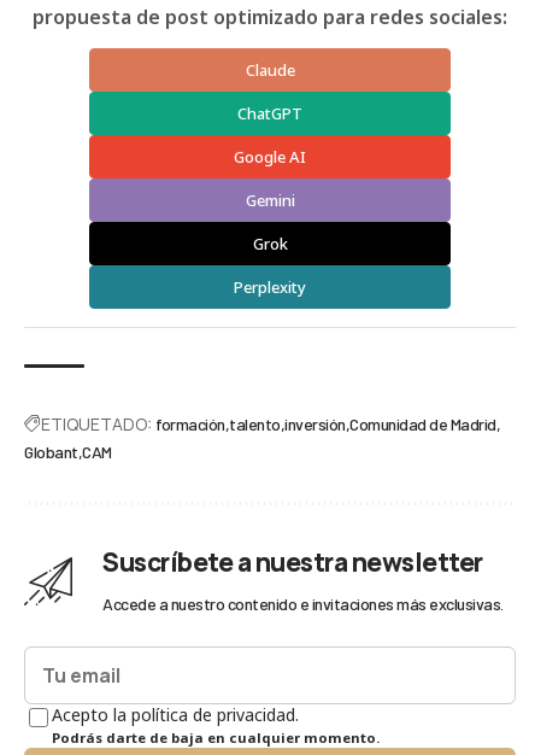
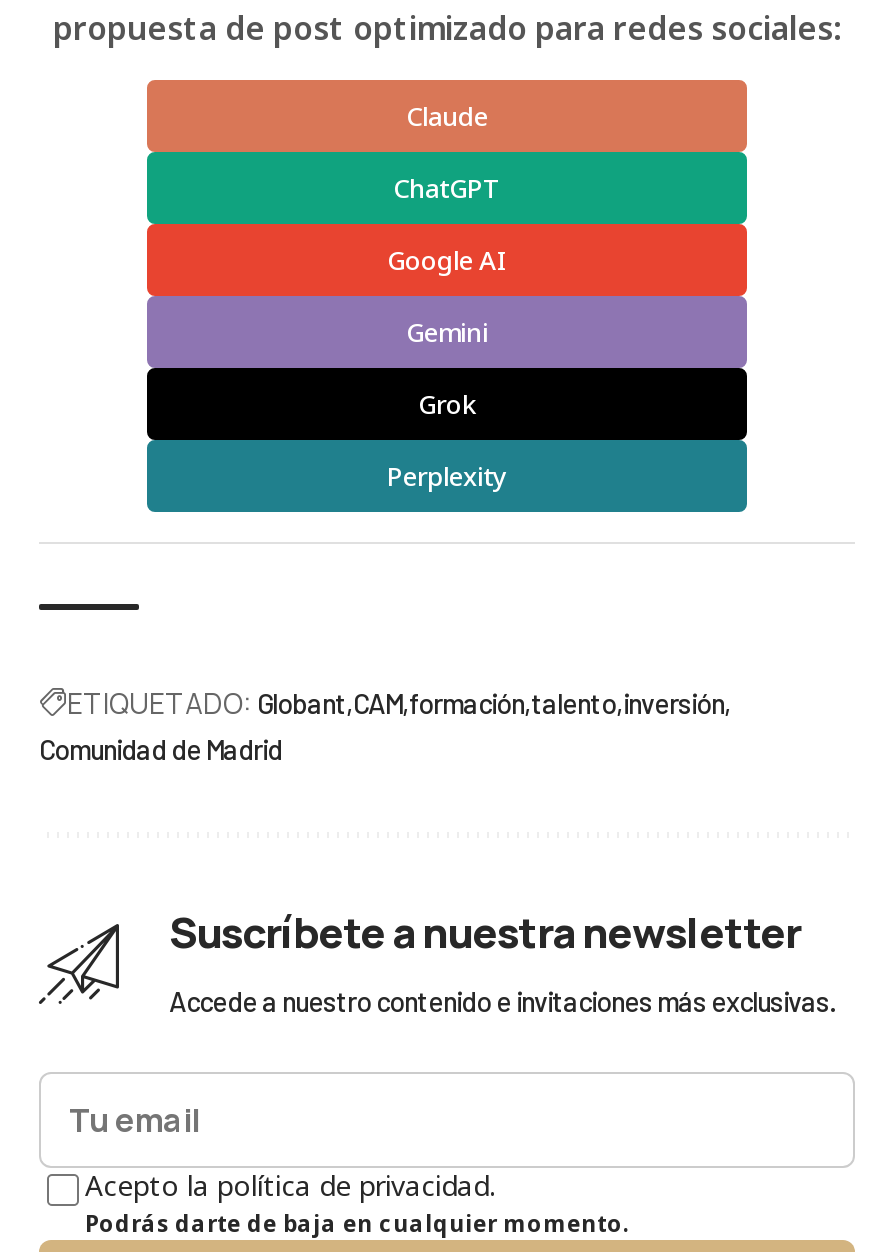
- ETIQUETADO: formación talento inversión Comunidad de Madrid
- Globant CAM
+ ETIQUETADO: Globant CAM formación talento inversión
+ Comunidad de Madrid
